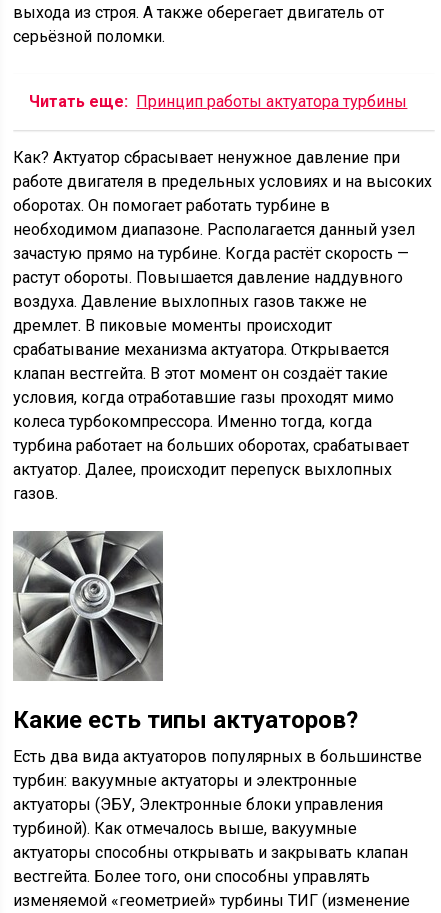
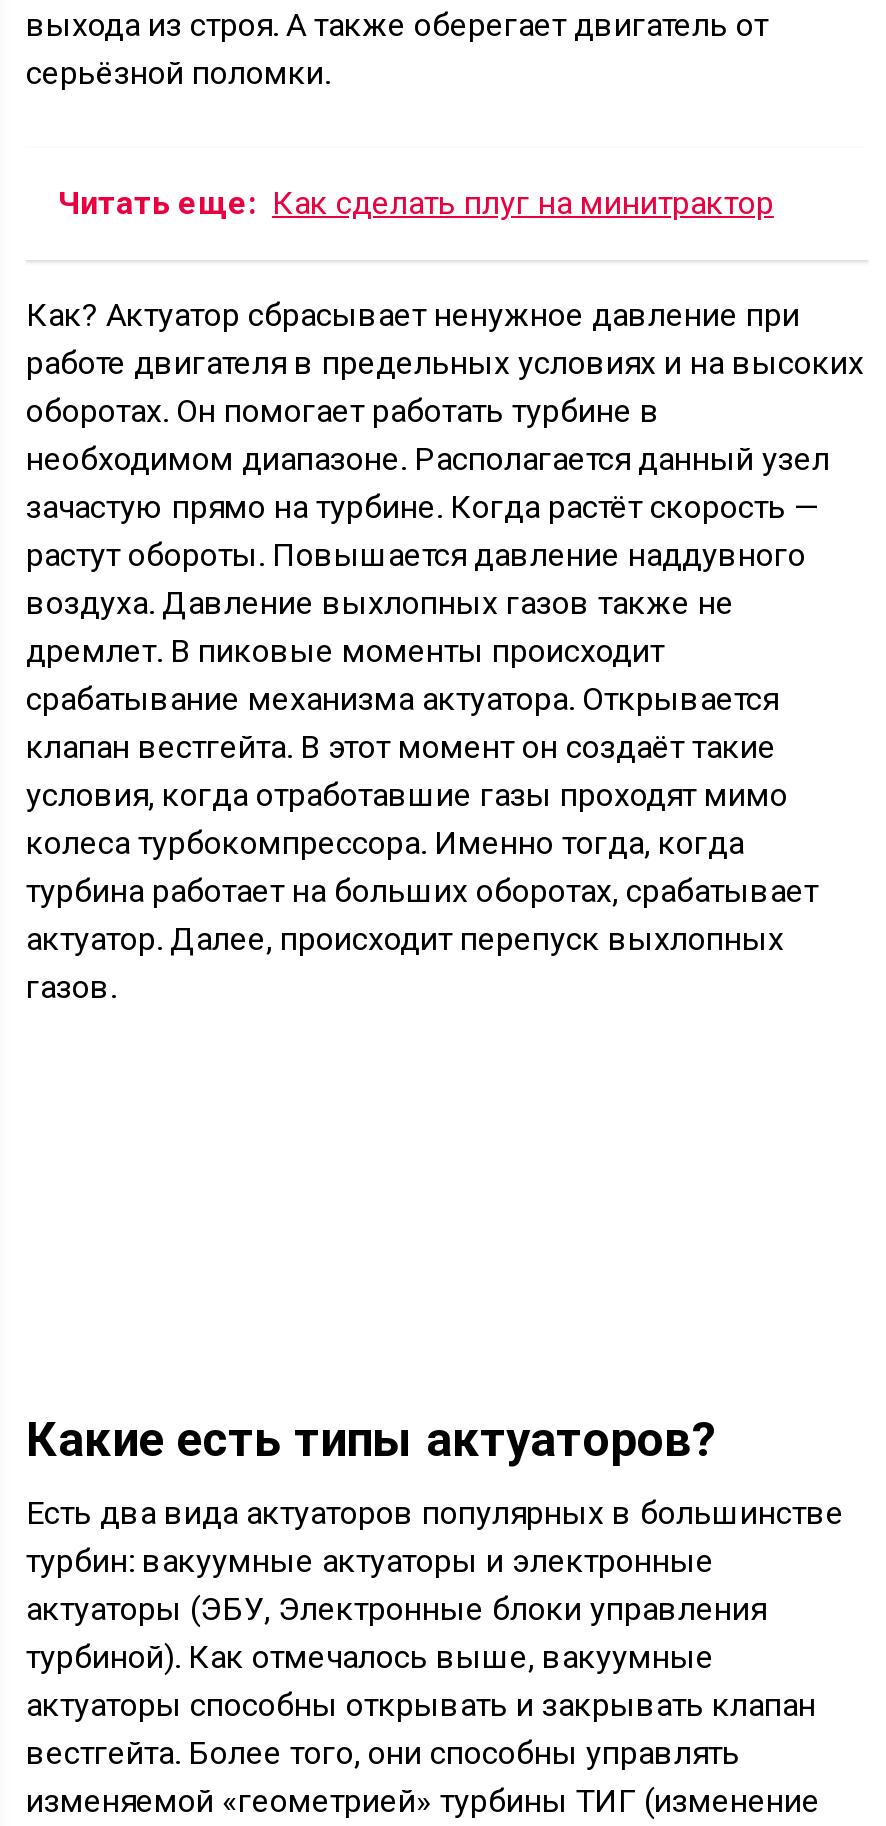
- Читать еще: Принцип работы актуатора турбины
+ Читать еще: Как сделать плуг на минитрактор

- [image]
